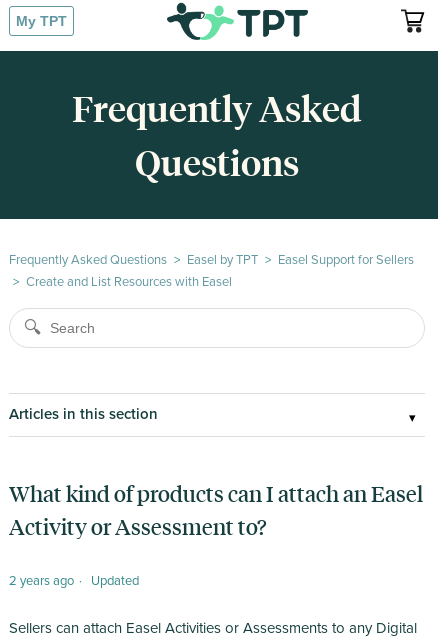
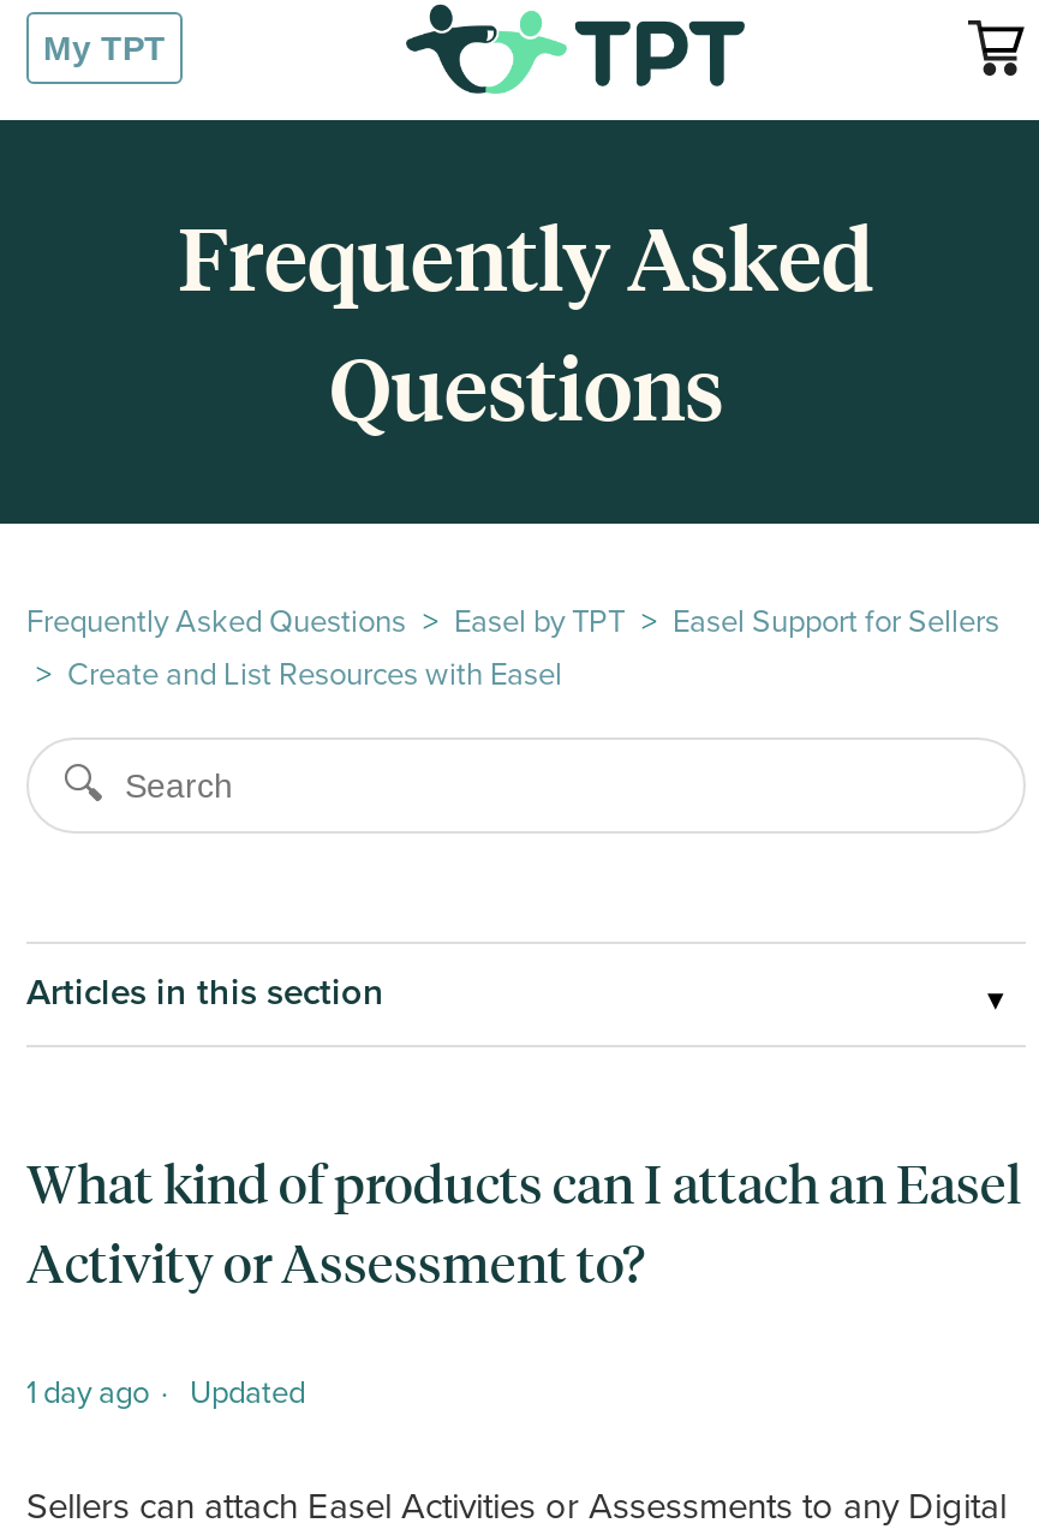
- 2 years ago Updated
+ 1 day ago Updated
